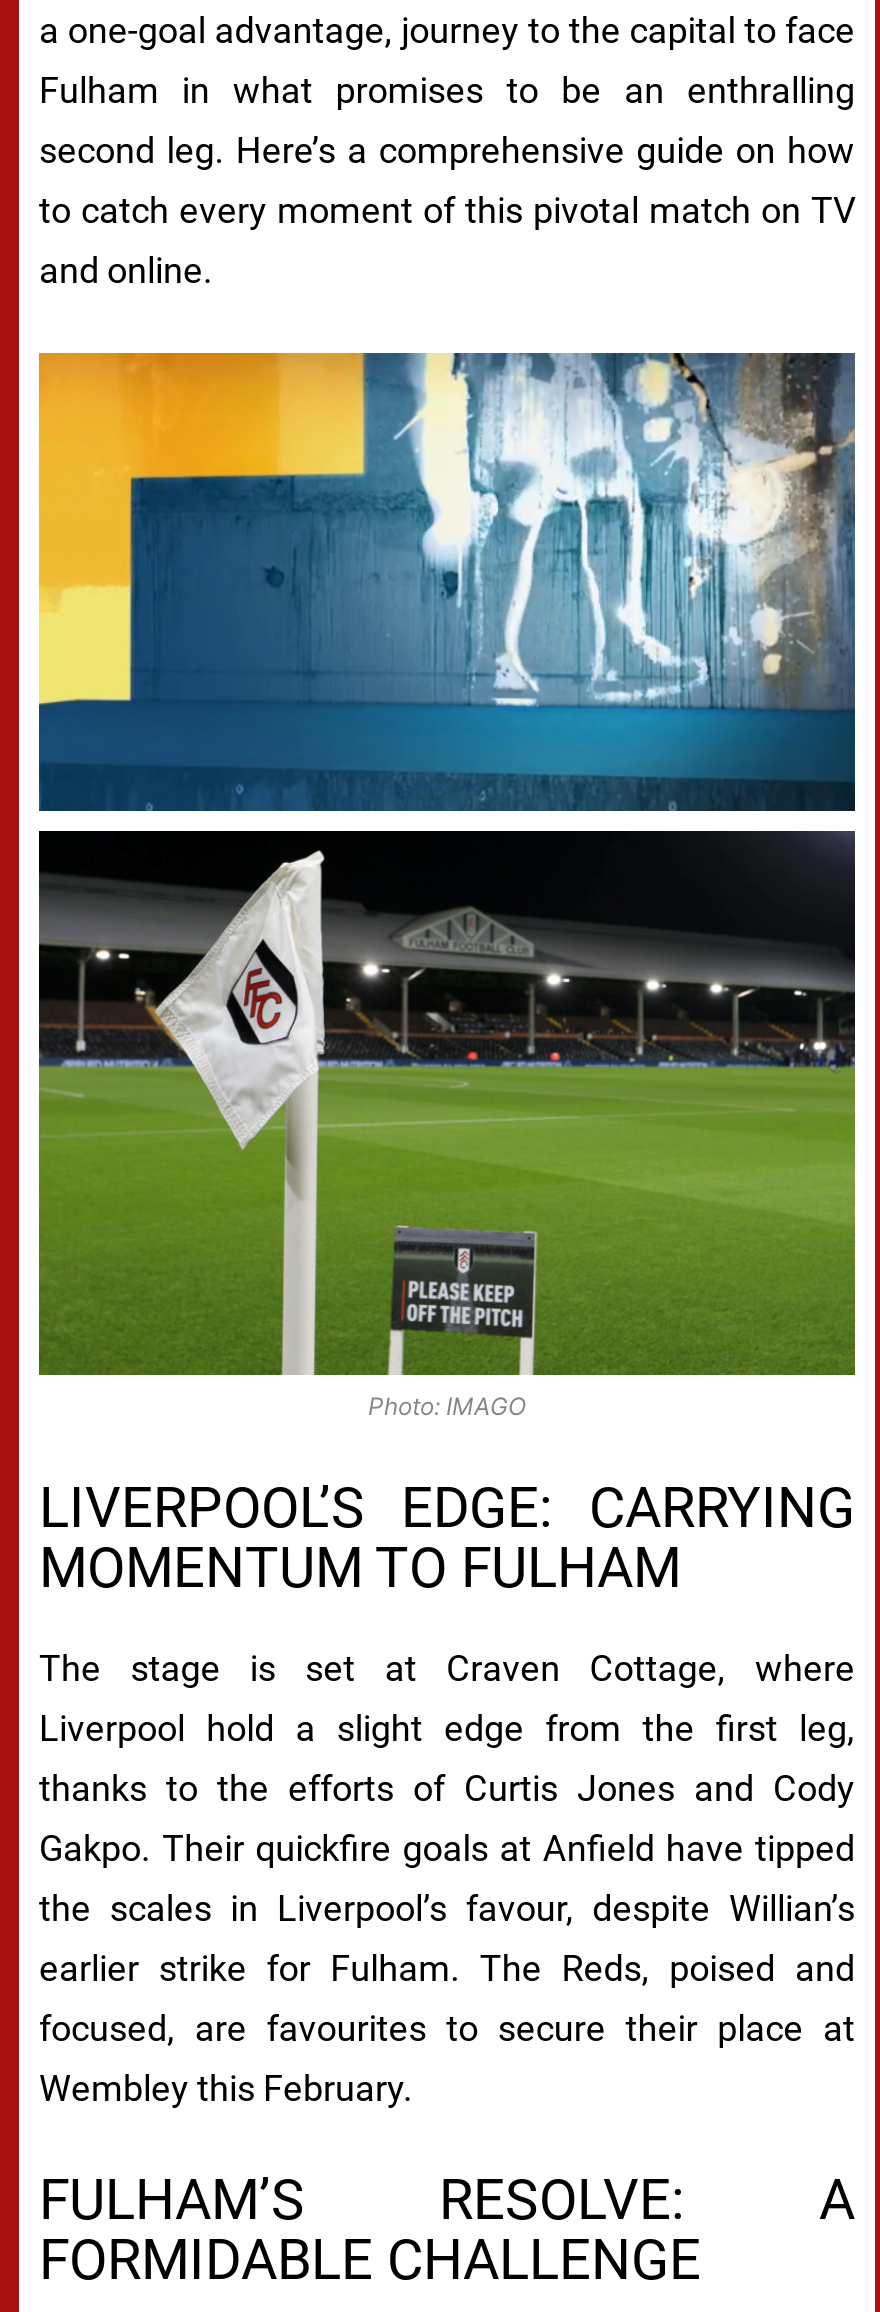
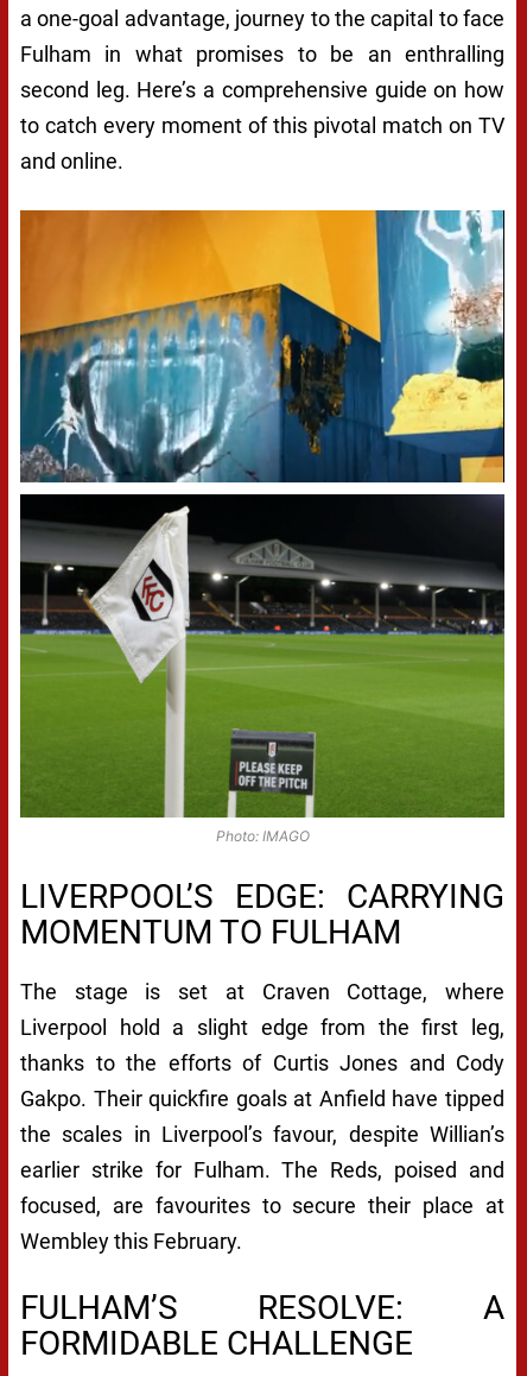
- [image]
+ [image]
